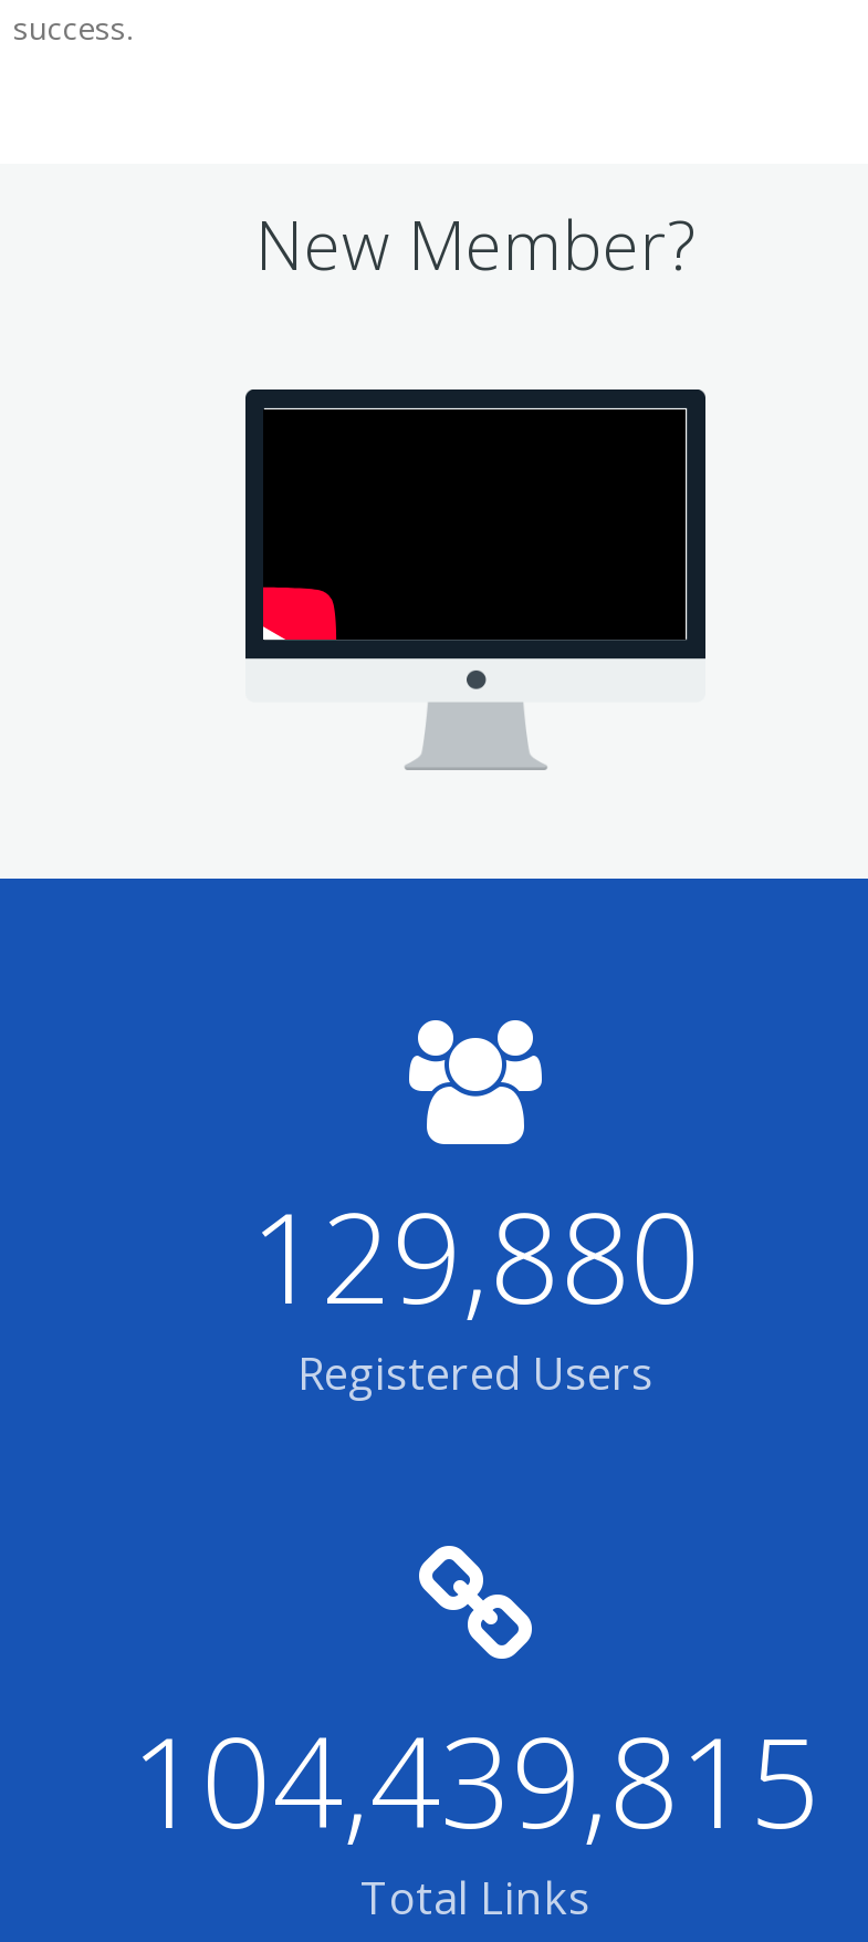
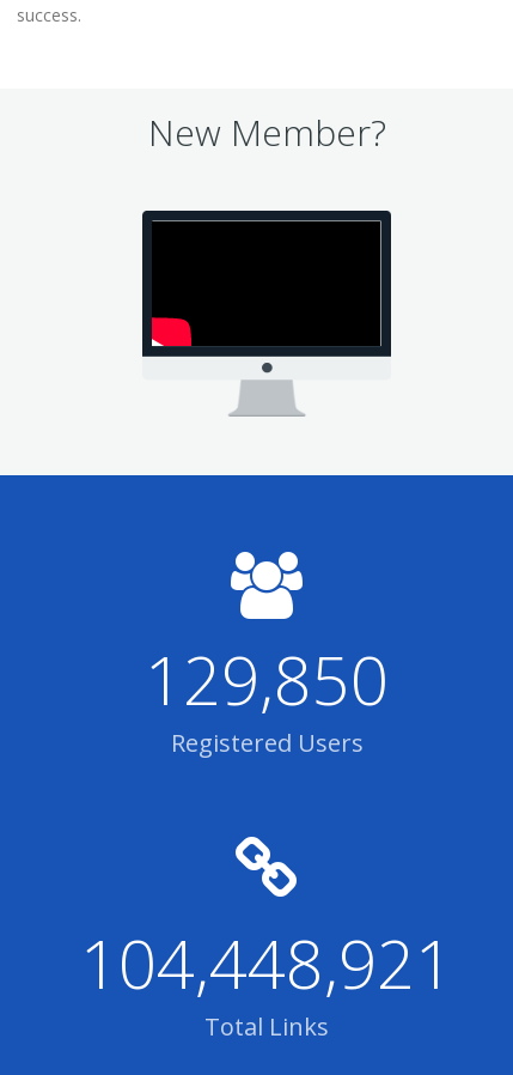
- 129,880
+ 129,850

- 104,439,815
+ 104,448,921
